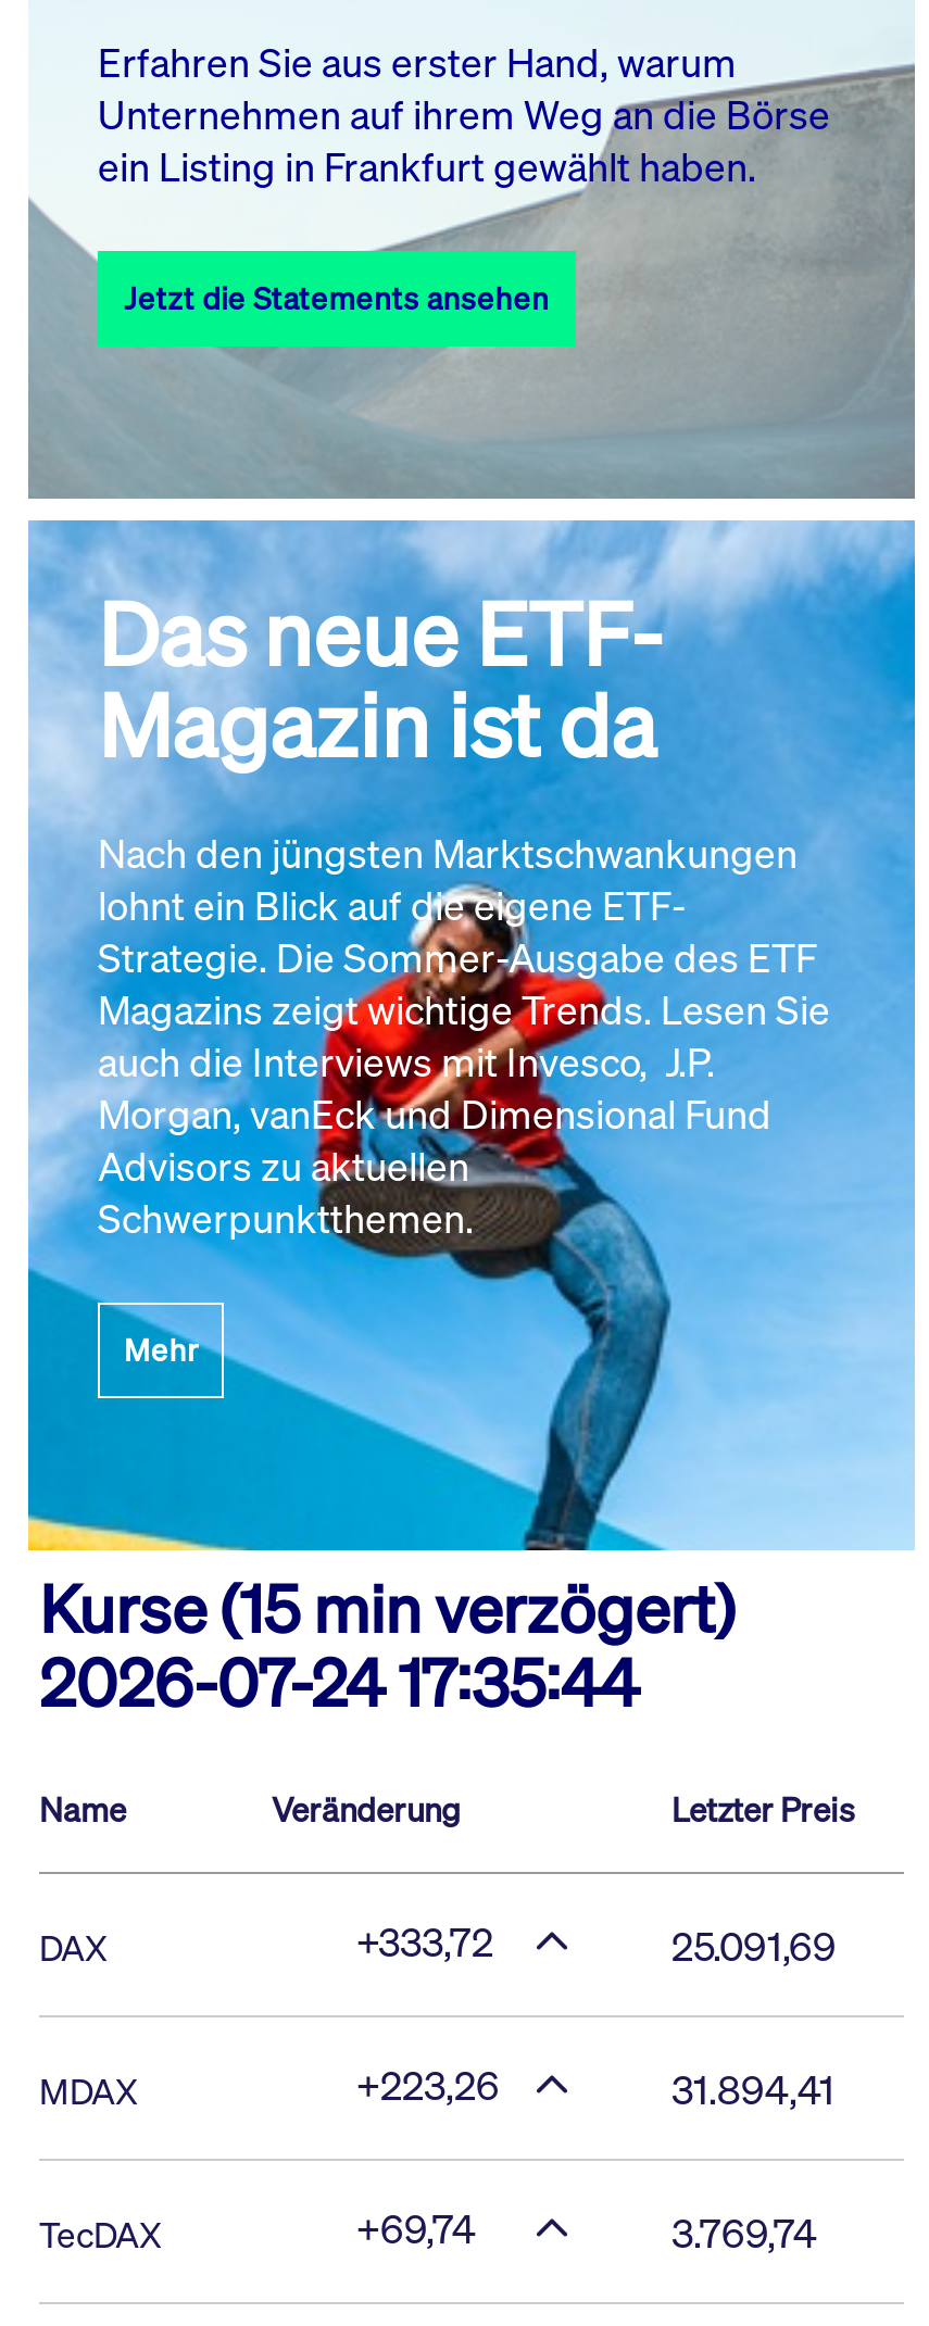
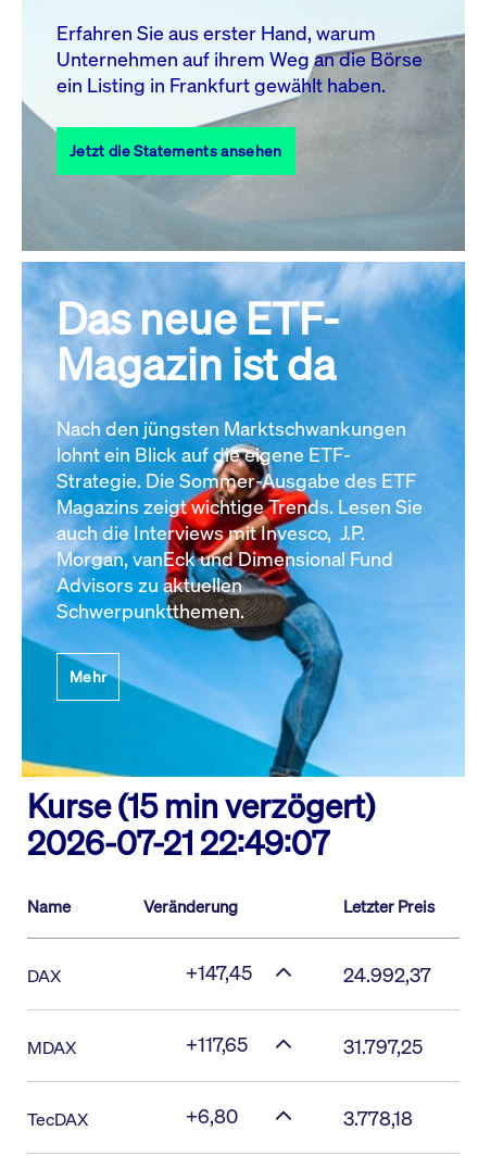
- 2026-07-24 17:35:44
+ 2026-07-21 22:49:07

- +333,72
+ +147,45

- 25.091,69
+ 24.992,37

- +223,26
+ +117,65

- 31.894,41
+ 31.797,25

- +69,74
+ +6,80

- 3.769,74
+ 3.778,18
